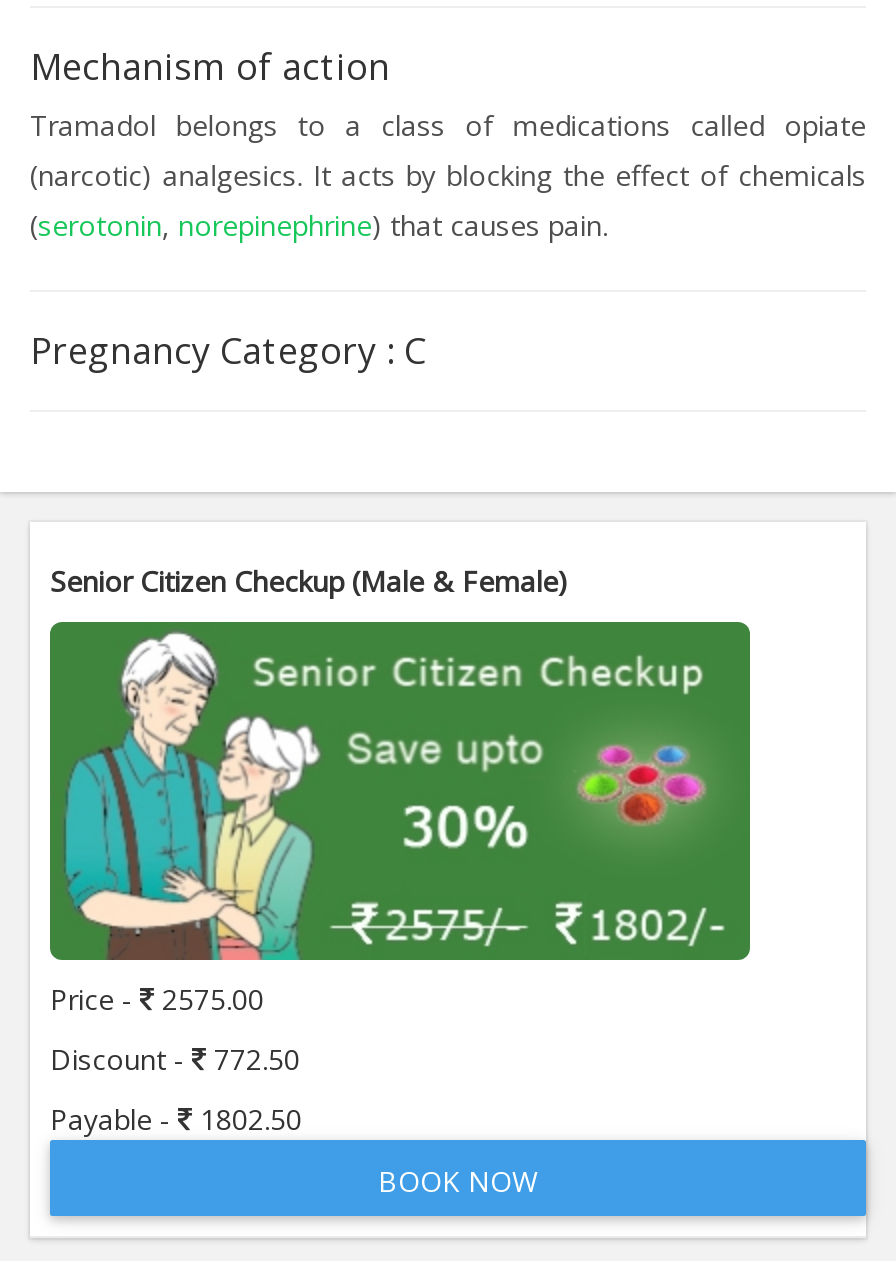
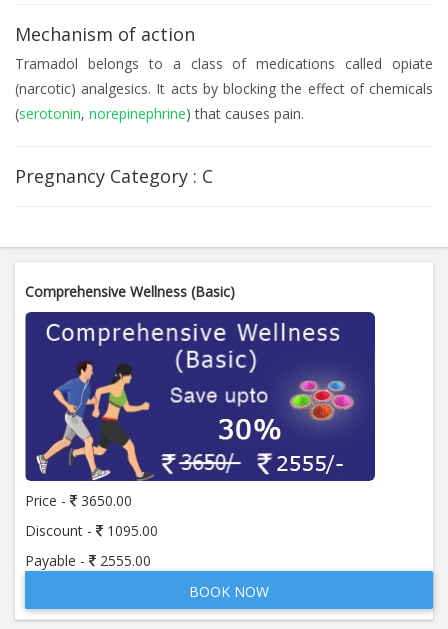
- Senior Citizen Checkup (Male & Female)
+ Comprehensive Wellness (Basic)

- [image]
- Price - 2575.00
+ [image]
+ Price - 3650.00

- Discount - 772.50
+ Discount - 1095.00

- Payable - 1802.50
+ Payable - 2555.00
